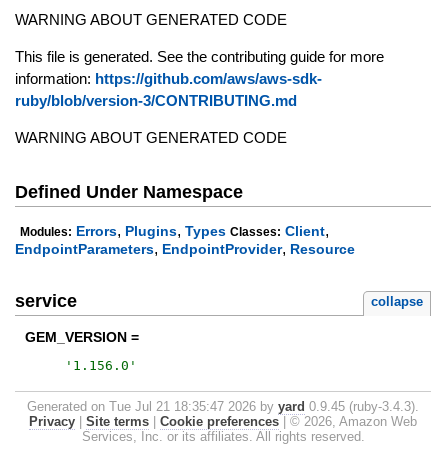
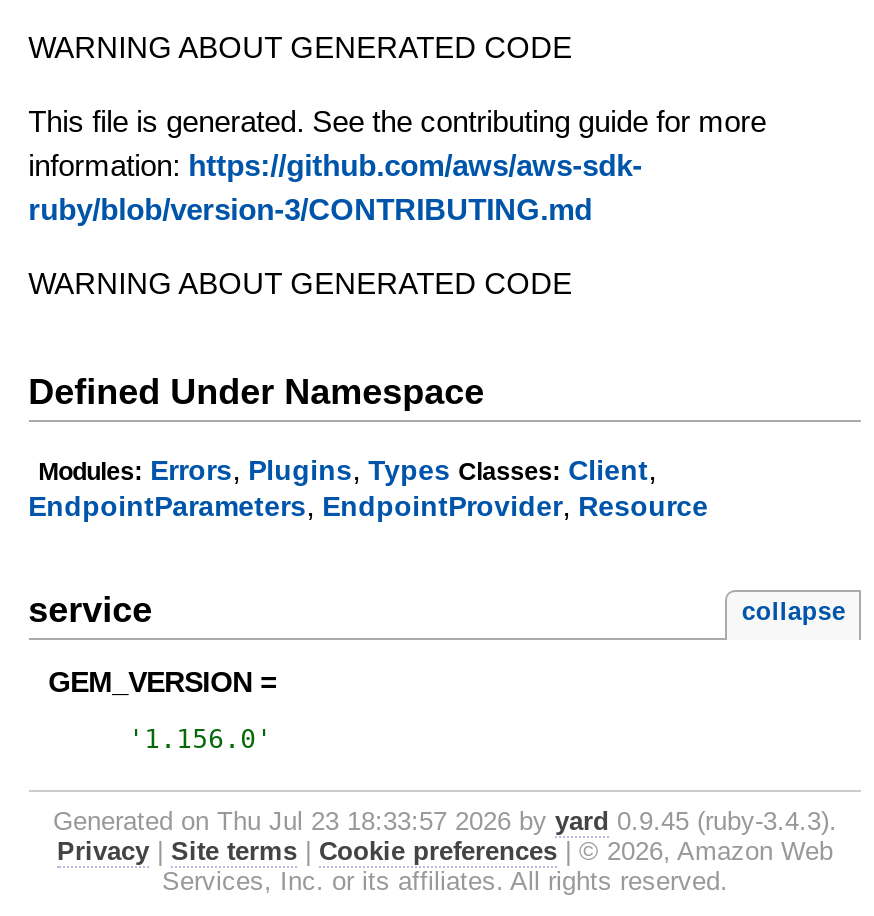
- Generated on Tue Jul 21 18:35:47 2026 by yard 0.9.45 (ruby-3.4.3).
+ Generated on Thu Jul 23 18:33:57 2026 by yard 0.9.45 (ruby-3.4.3).
